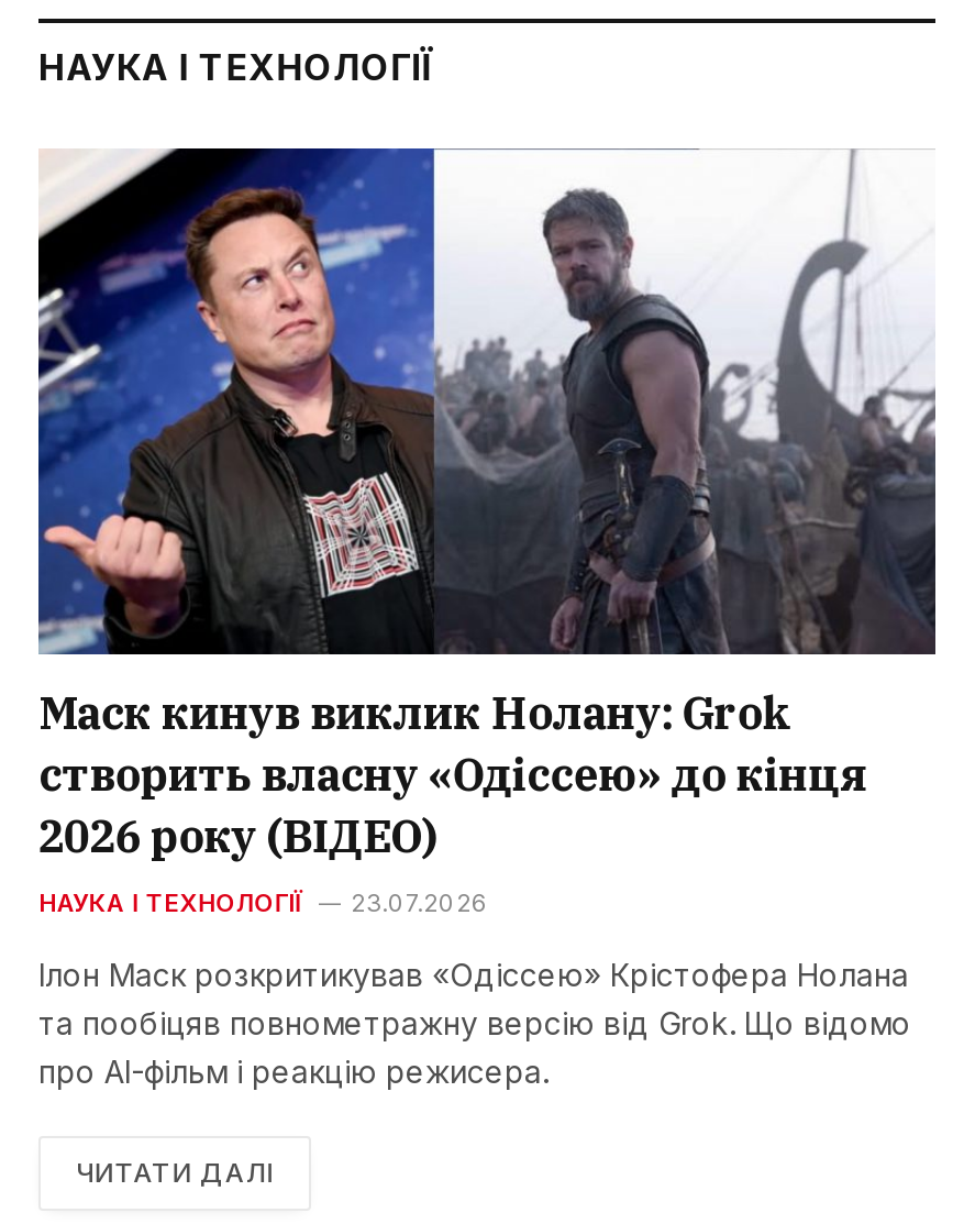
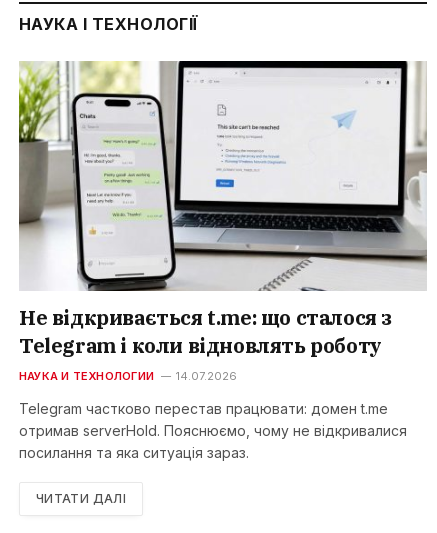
- [image]
- Маск кинув виклик Нолану: Grok
- створить власну «Одіссею» до кінця
- 2026 року (ВІДЕО)
- НАУКА І ТЕХНОЛОГІЇ
- 23.07.2026
+ [image]
+ Не відкривається t.me: що сталося з
+ Telegram і коли відновлять роботу
+ НАУКА И ТЕХНОЛОГИИ
+ 14.07.2026

- Ілон Маск розкритикував «Одіссею» Крістофера Нолана
- та пообіцяв повнометражну версію від Grok. Що відомо
- про AI-фільм і реакцію режисера.
+ Telegram частково перестав працювати: домен t.me
+ отримав serverHold. Пояснюємо, чому не відкривалися
+ посилання та яка ситуація зараз.
